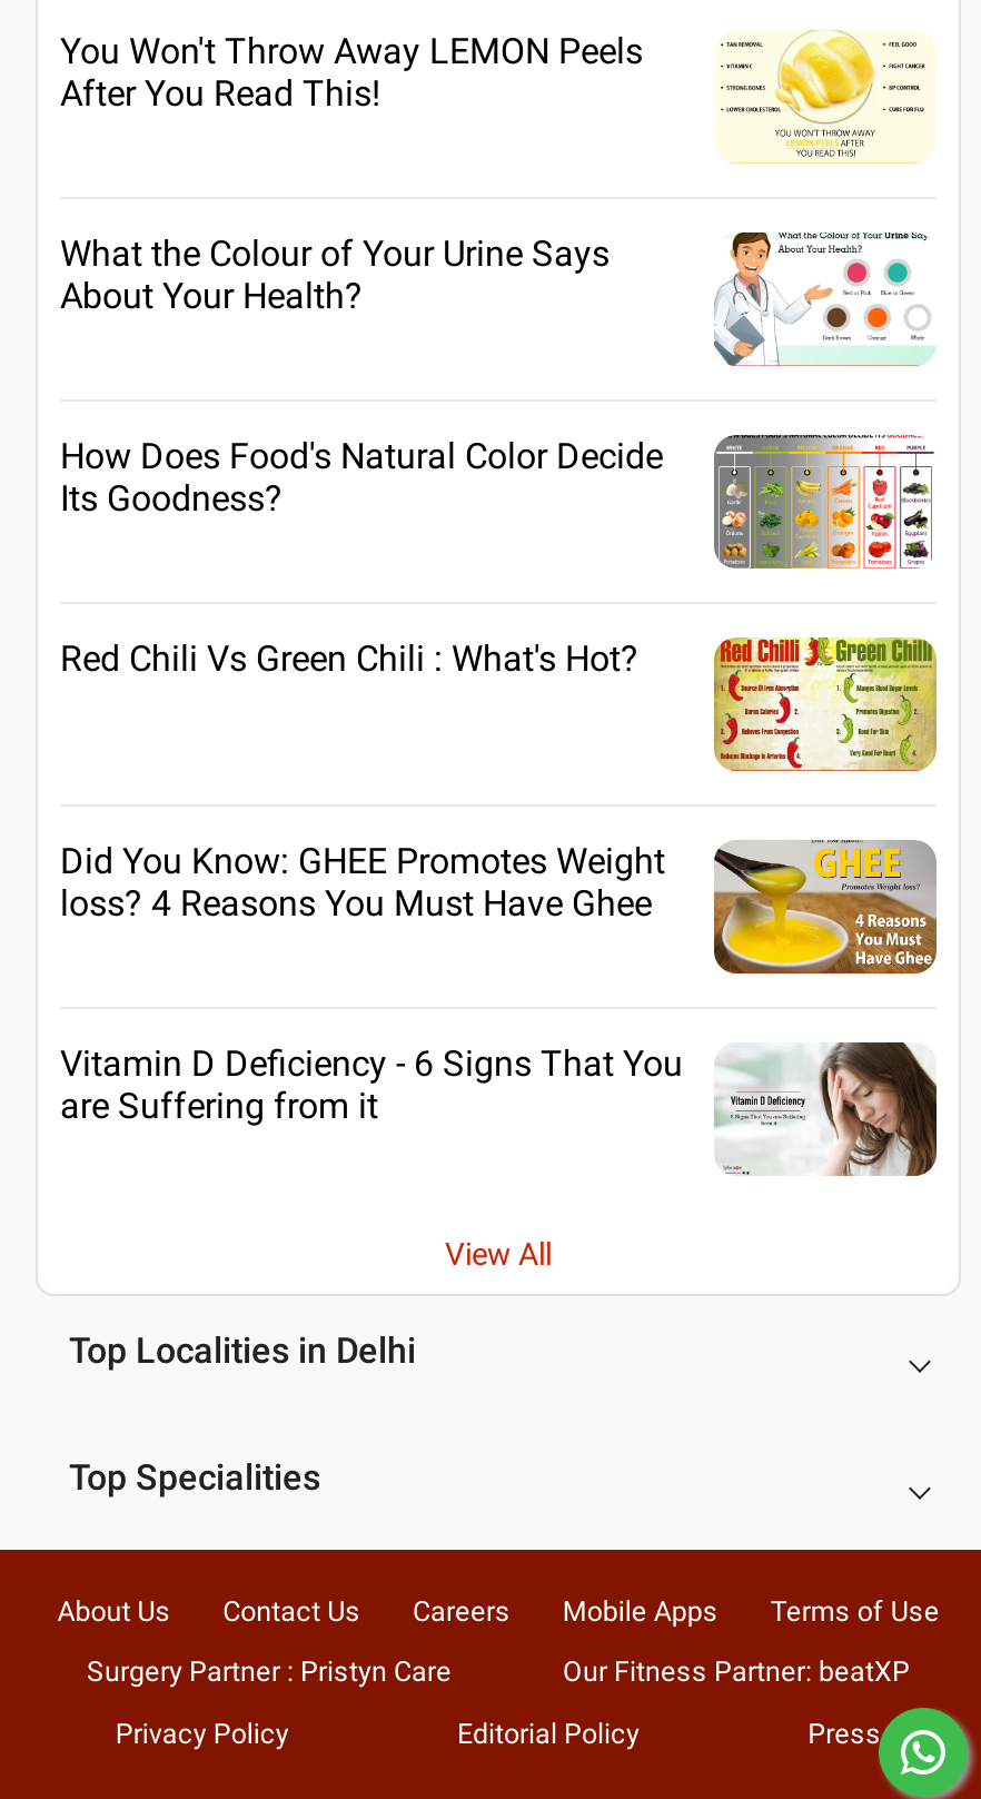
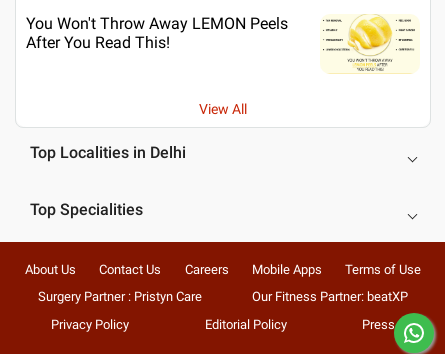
- What the Colour of Your Urine Says
- About Your Health?

- [image]

- [image]
- How Does Food's Natural Color Decide
- Its Goodness?

- [image]
- Red Chili Vs Green Chili : What's Hot?

- [image]
- Did You Know: GHEE Promotes Weight
- loss? 4 Reasons You Must Have Ghee

- [image]
- Vitamin D Deficiency - 6 Signs That You
- are Suffering from it
